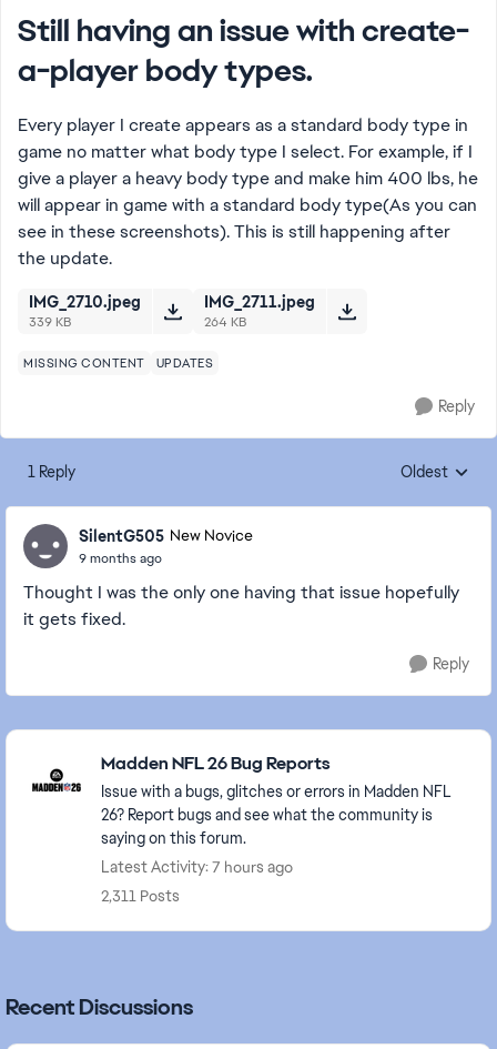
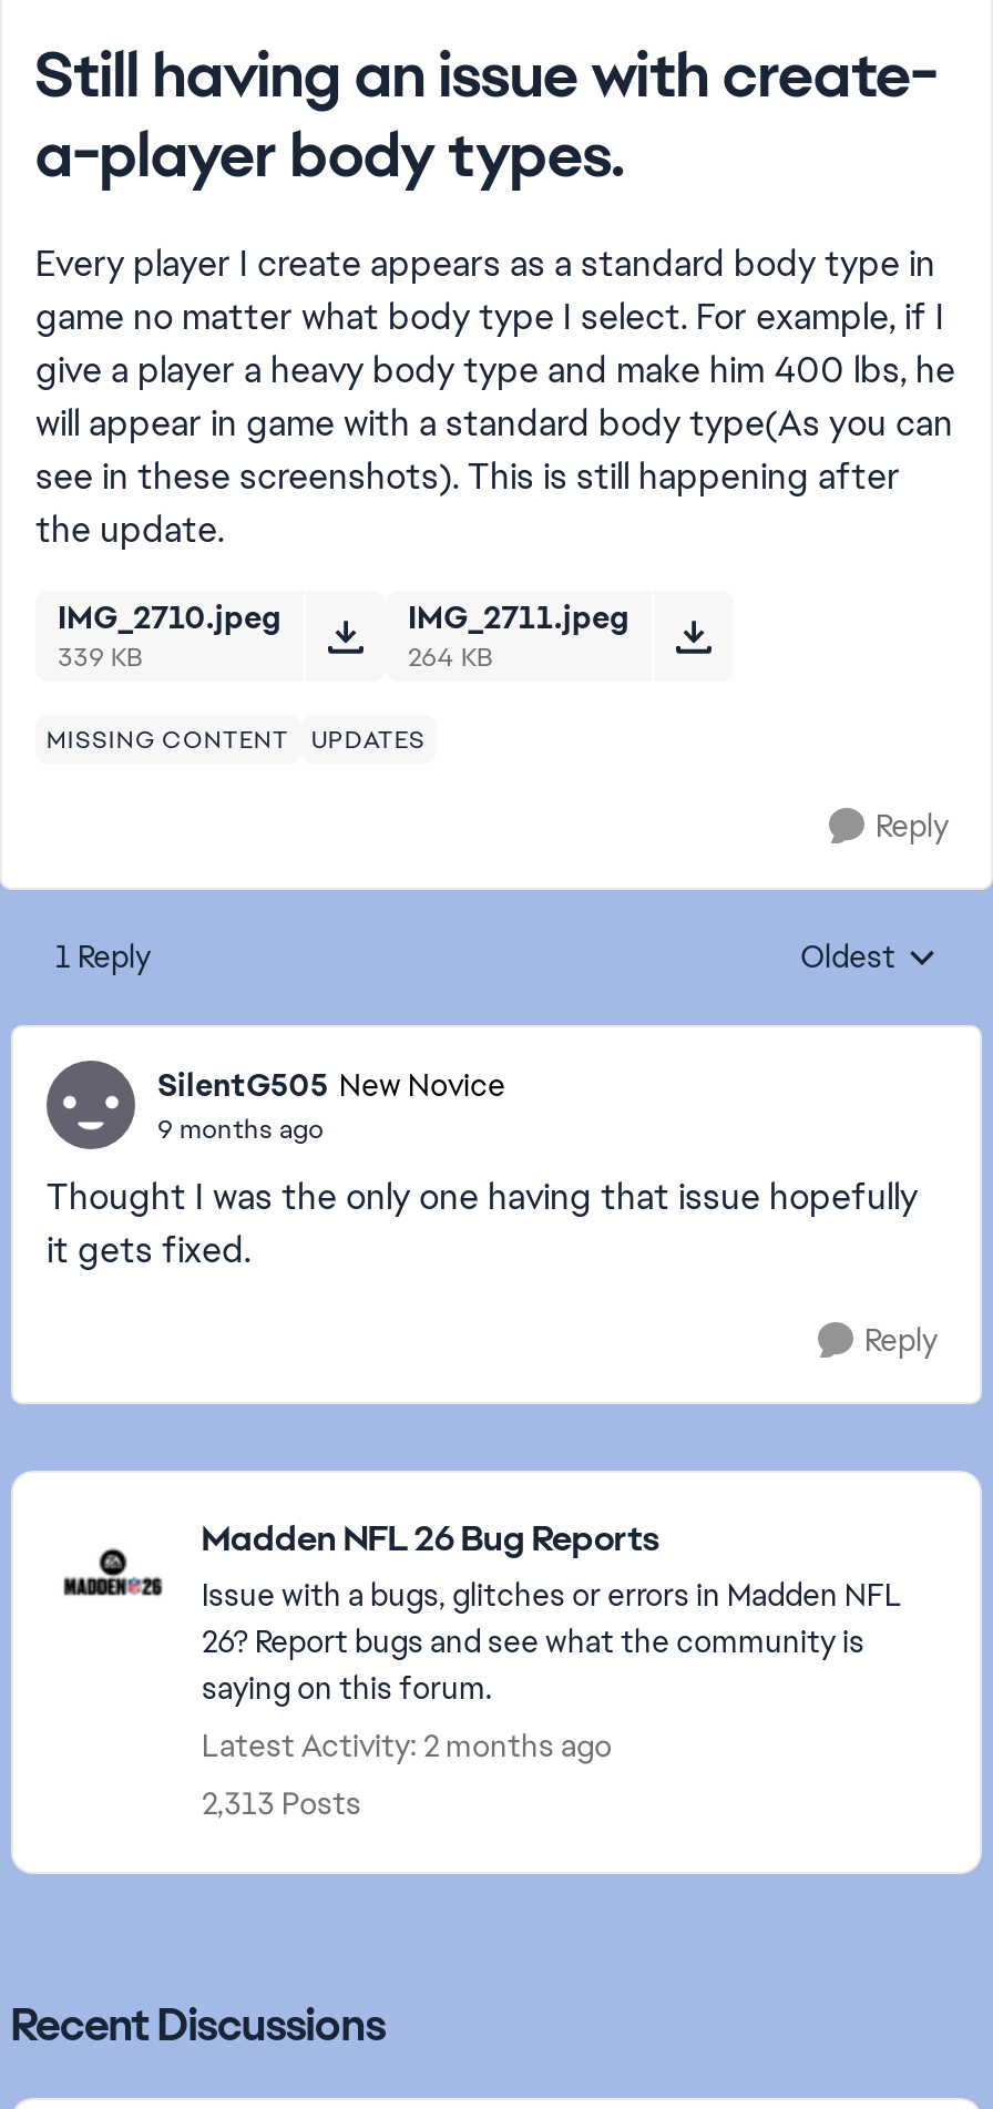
- Latest Activity: 7 hours ago
+ Latest Activity: 2 months ago

- 2,311 Posts
+ 2,313 Posts
